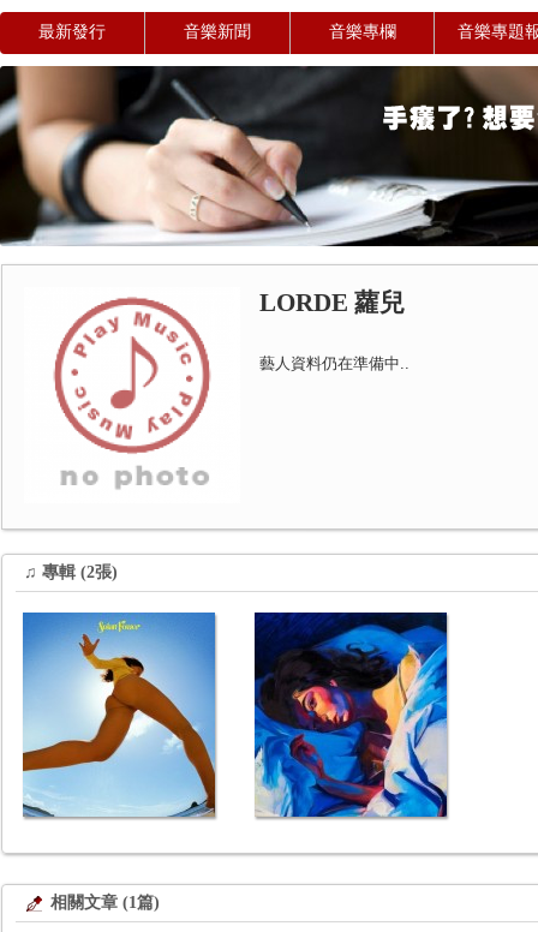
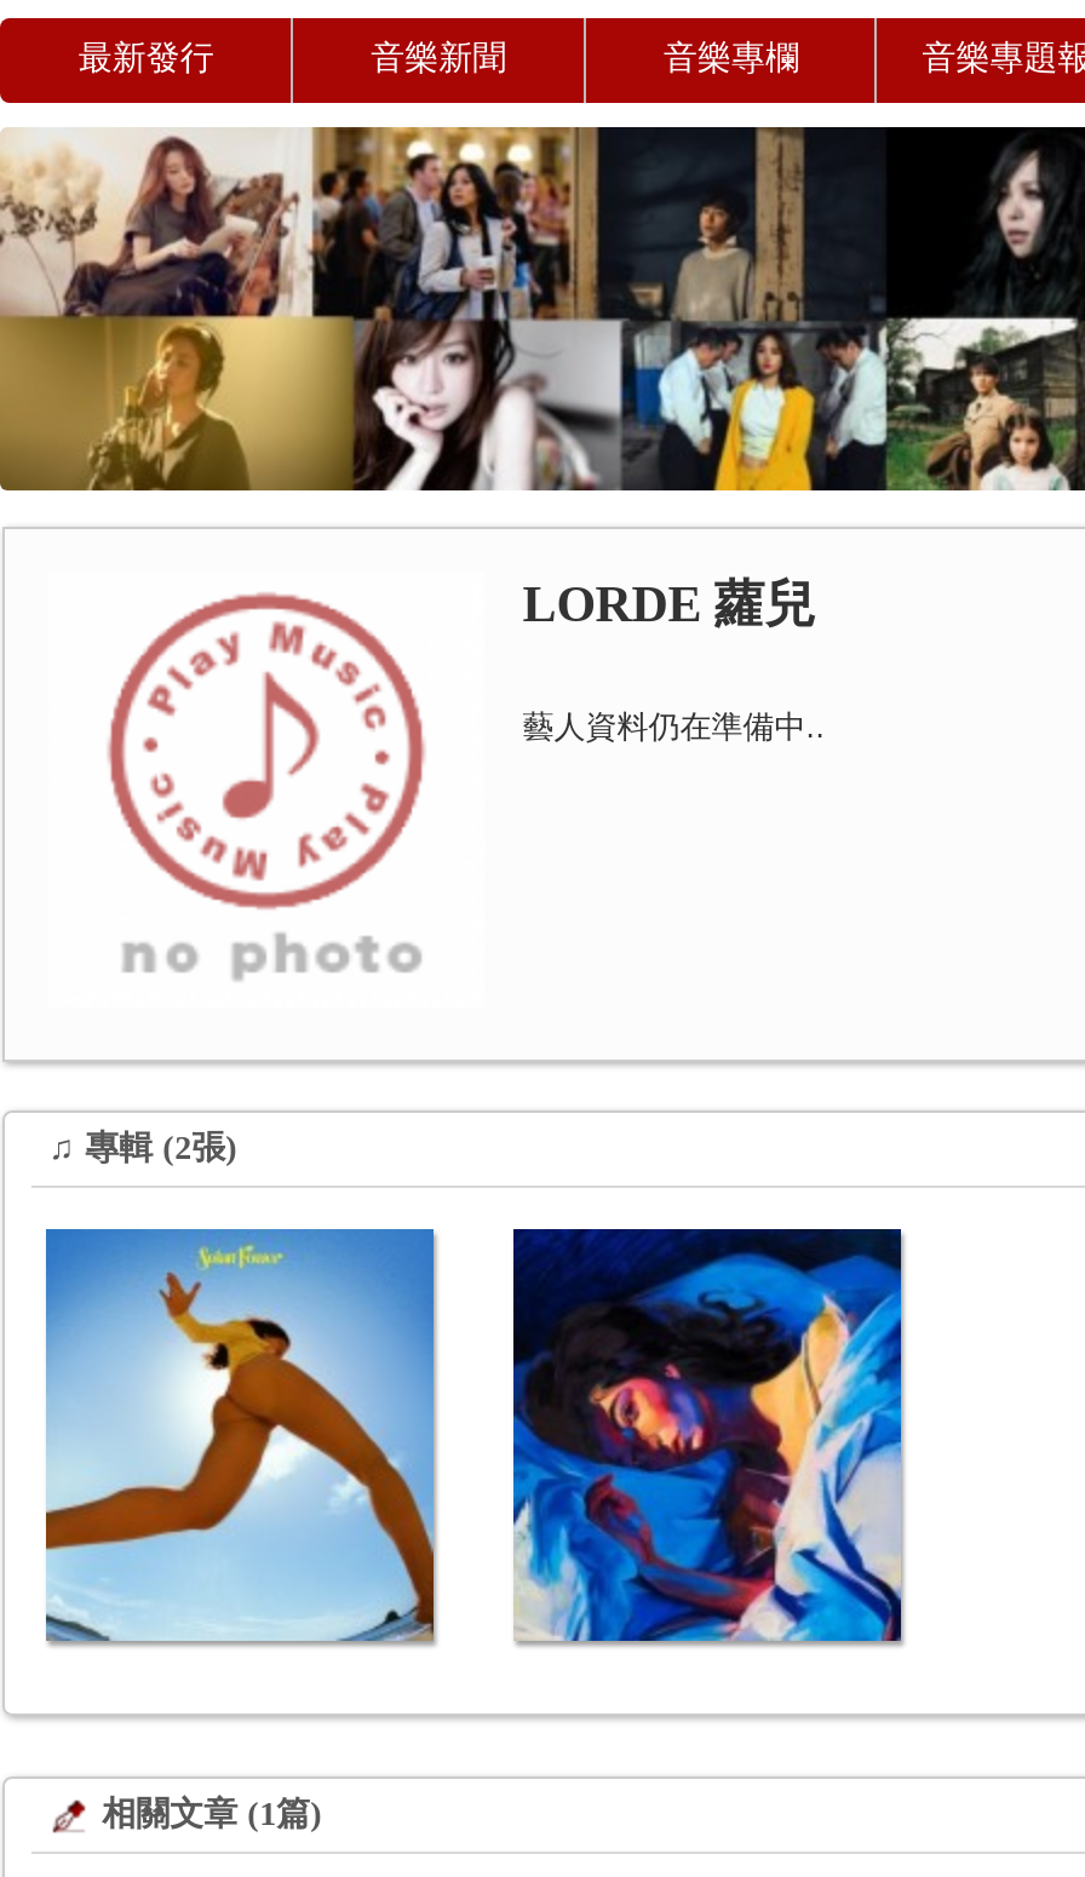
- [image]
+ [image]
